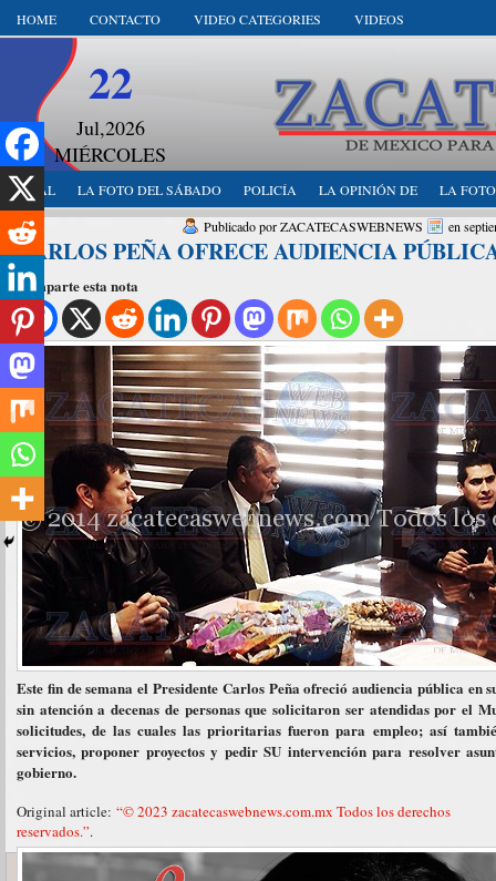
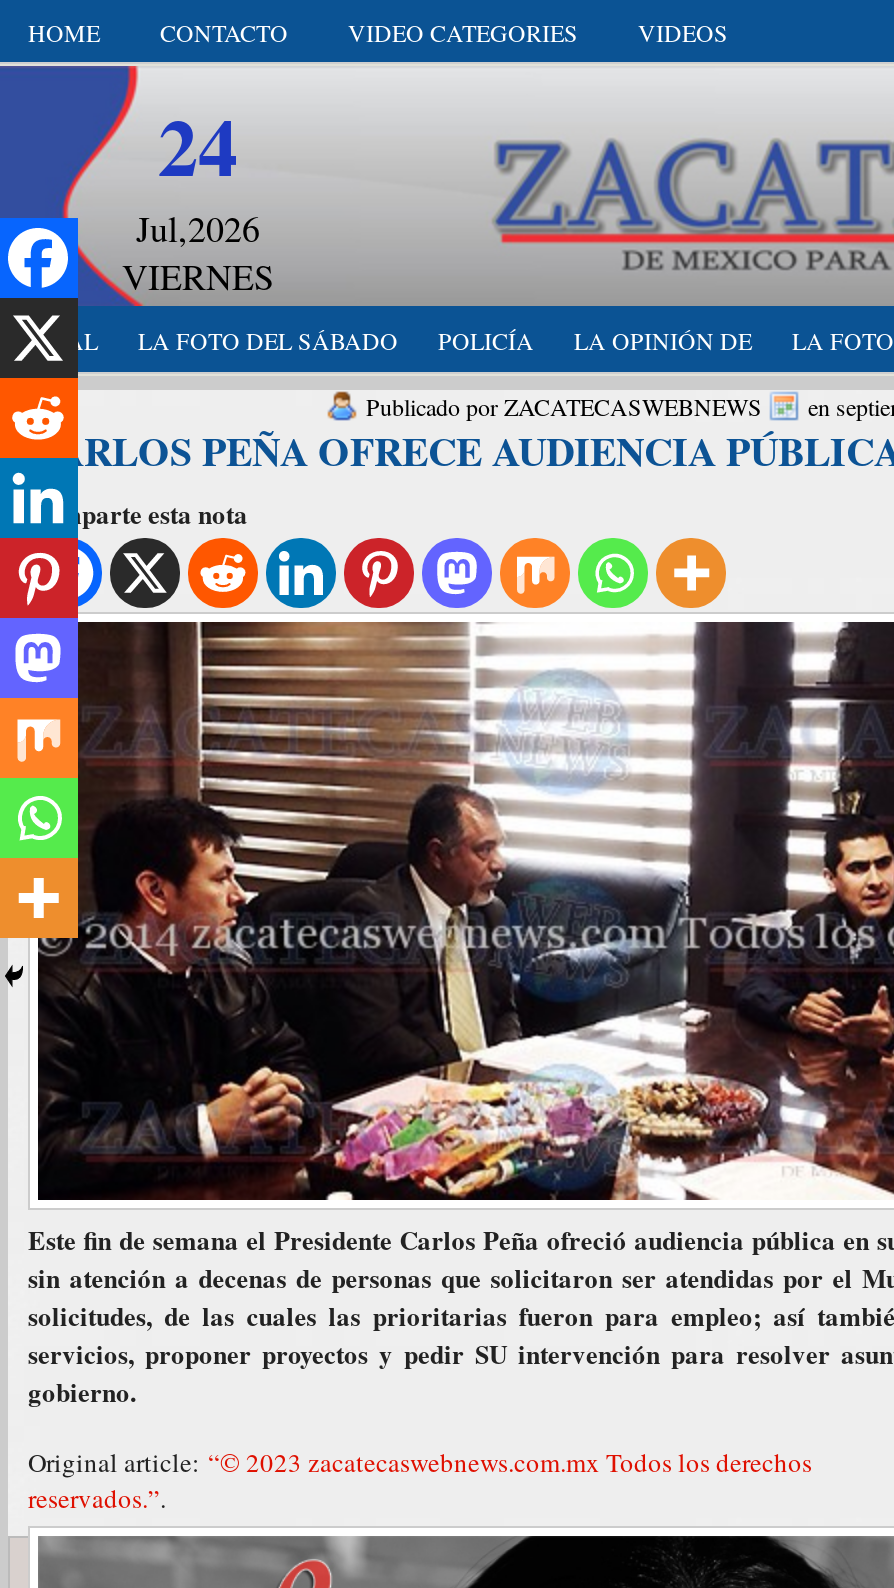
- 22
+ 24

- MIÉRCOLES
+ VIERNES
